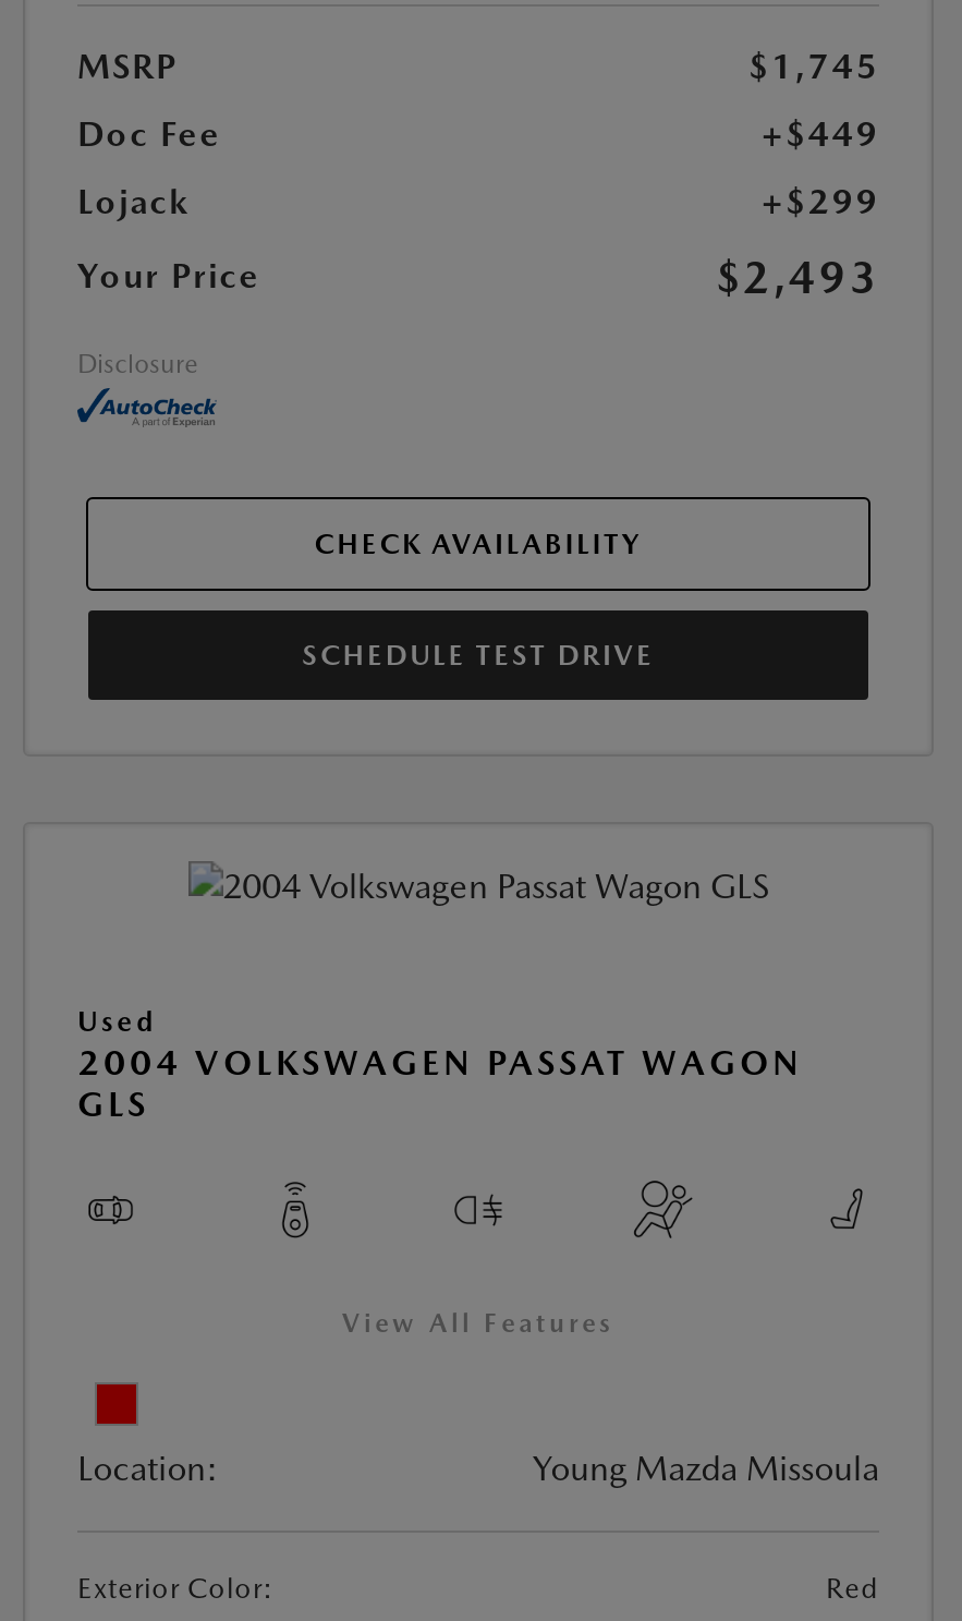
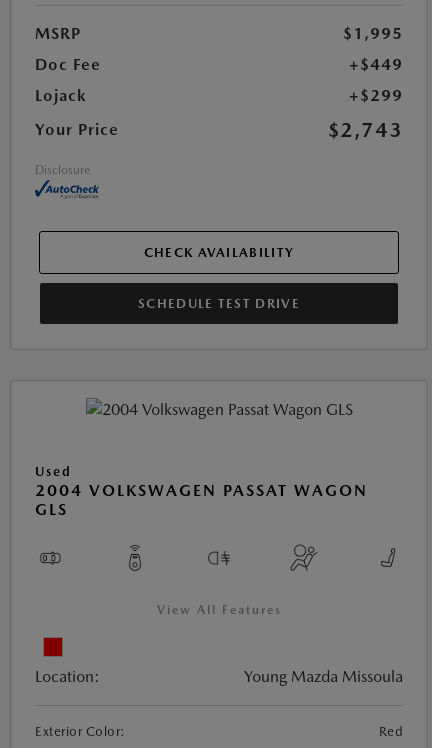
- $1,745
+ $1,995

- $2,493
+ $2,743
